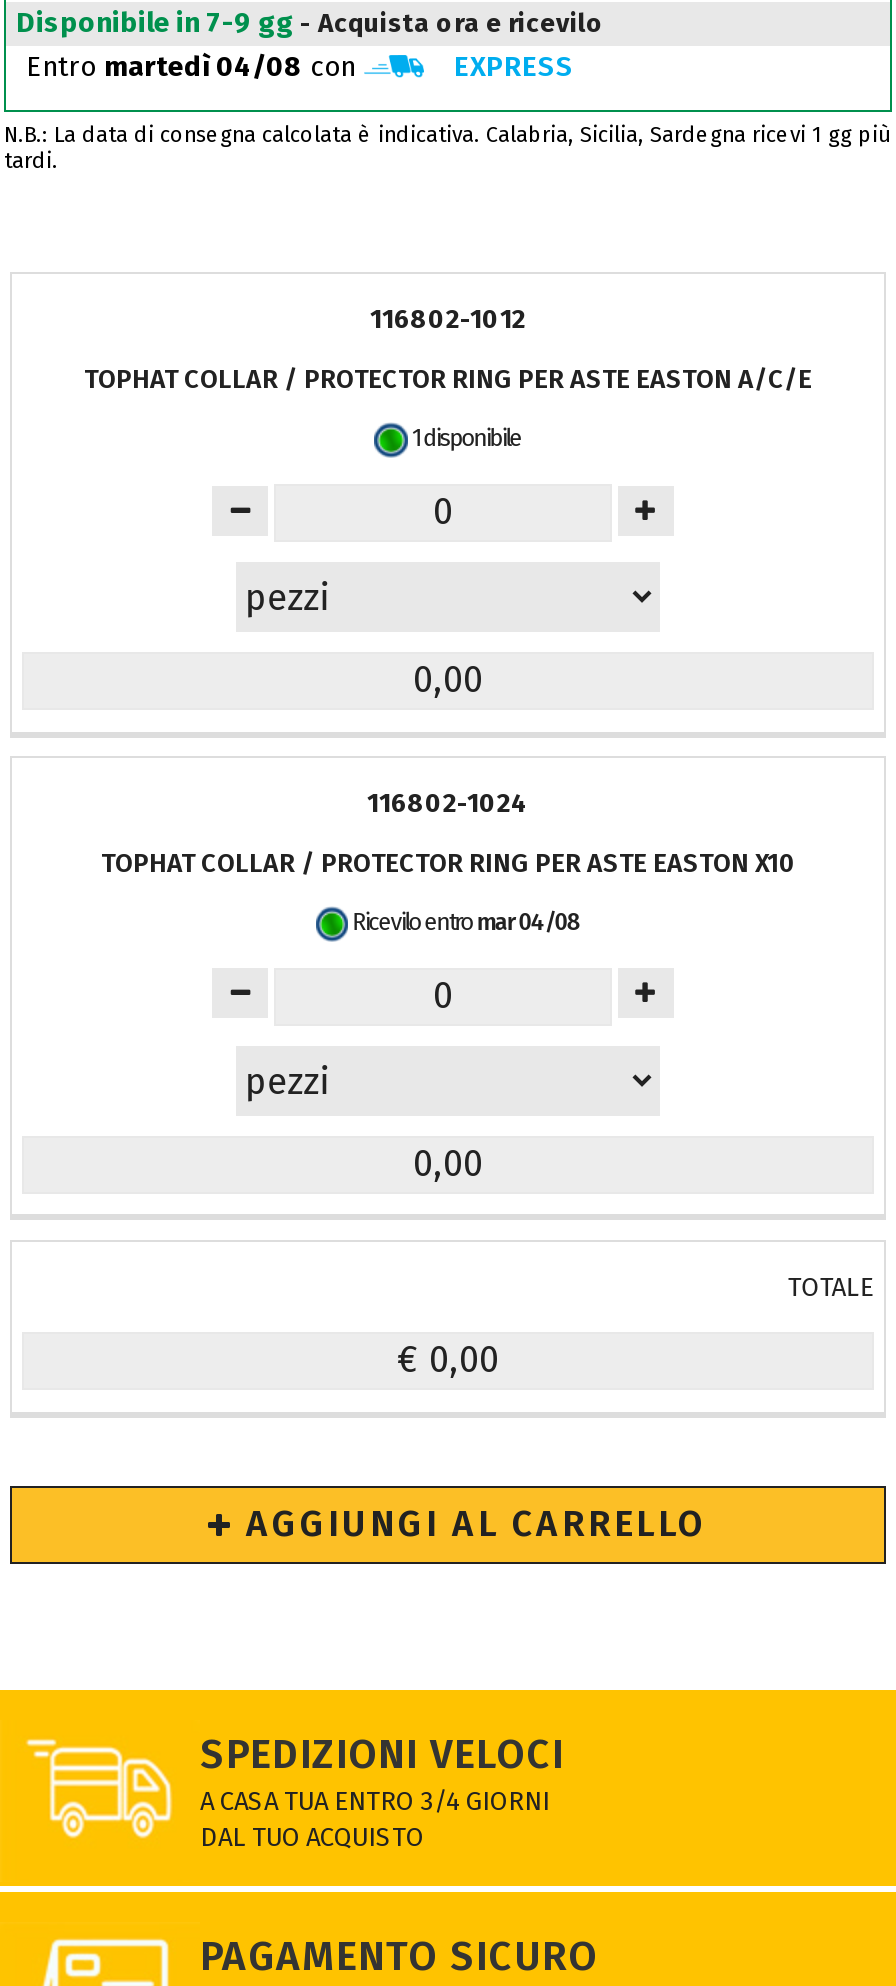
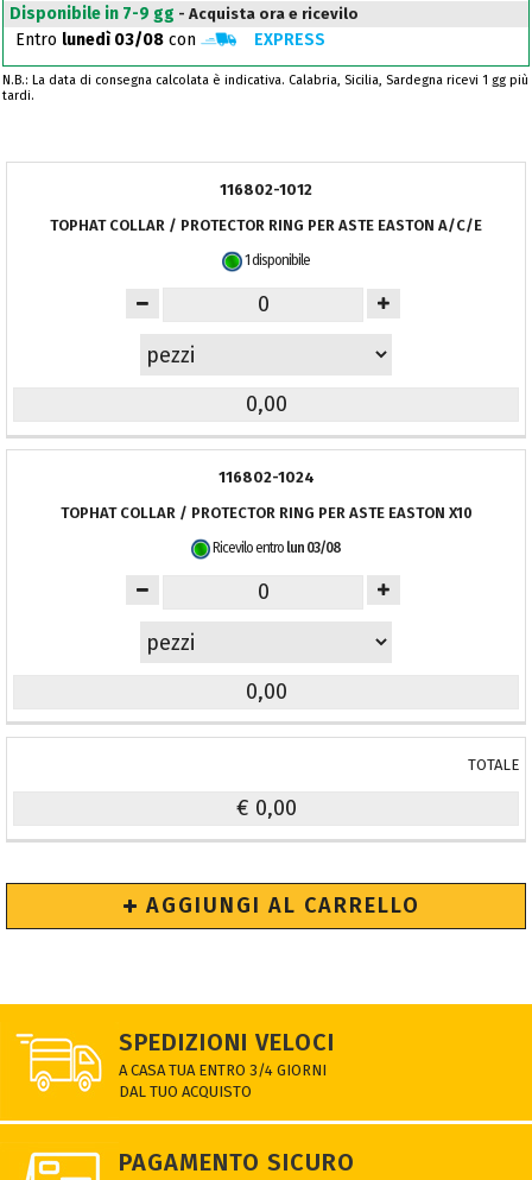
- Entro martedì 04/08 con
+ Entro lunedì 03/08 con

- Ricevilo entro mar 04/08
+ Ricevilo entro lun 03/08
